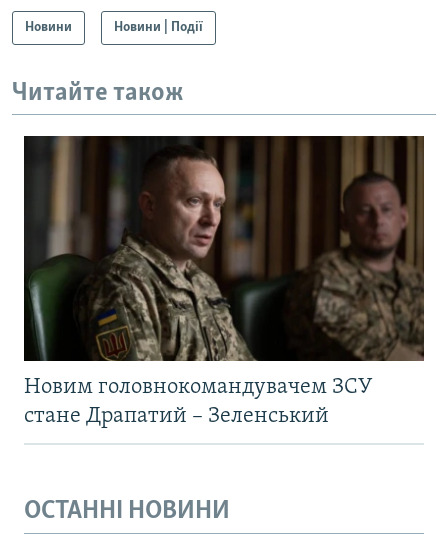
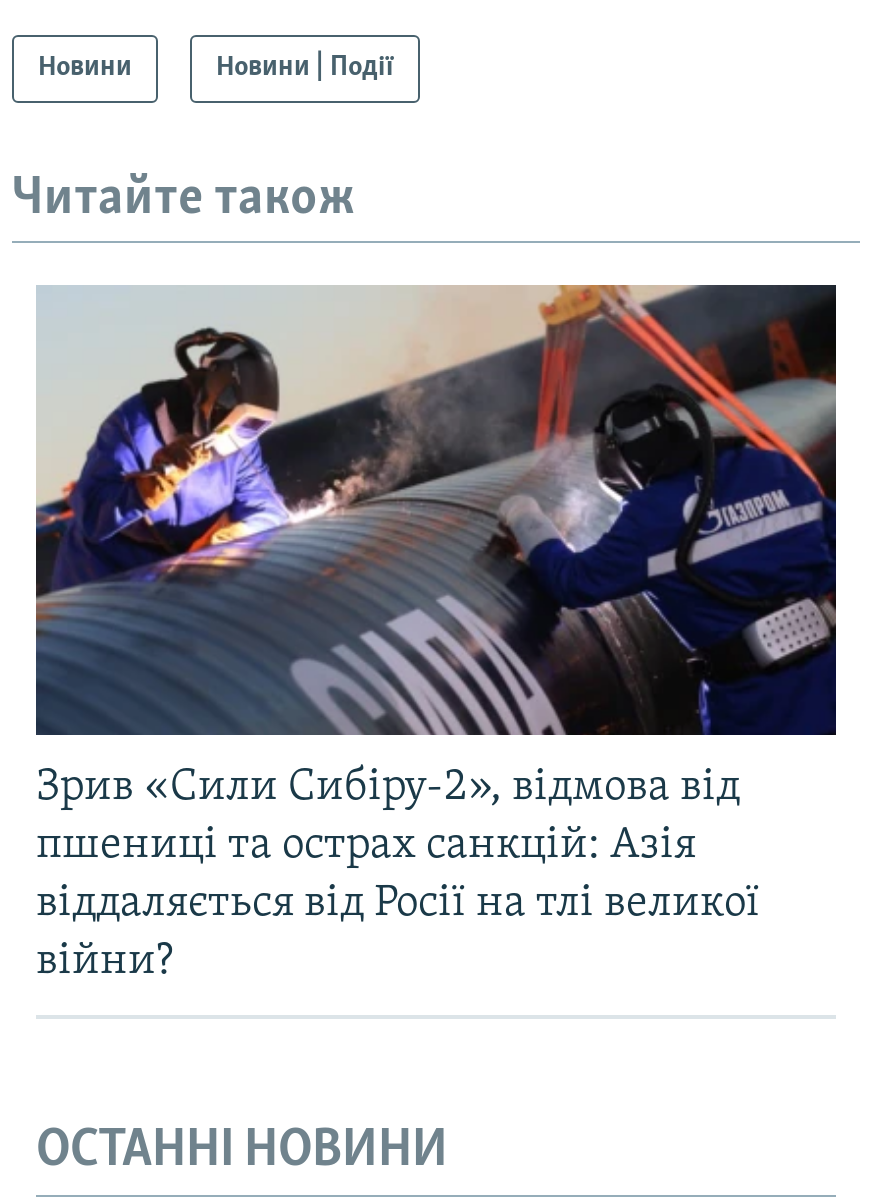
- [image]
- Новим головнокомандувачем ЗСУ
- стане Драпатий – Зеленський
+ [image]
+ Зрив «Сили Сибіру-2», відмова від
+ пшениці та острах санкцій: Азія
+ віддаляється від Росії на тлі великої
+ війни?
